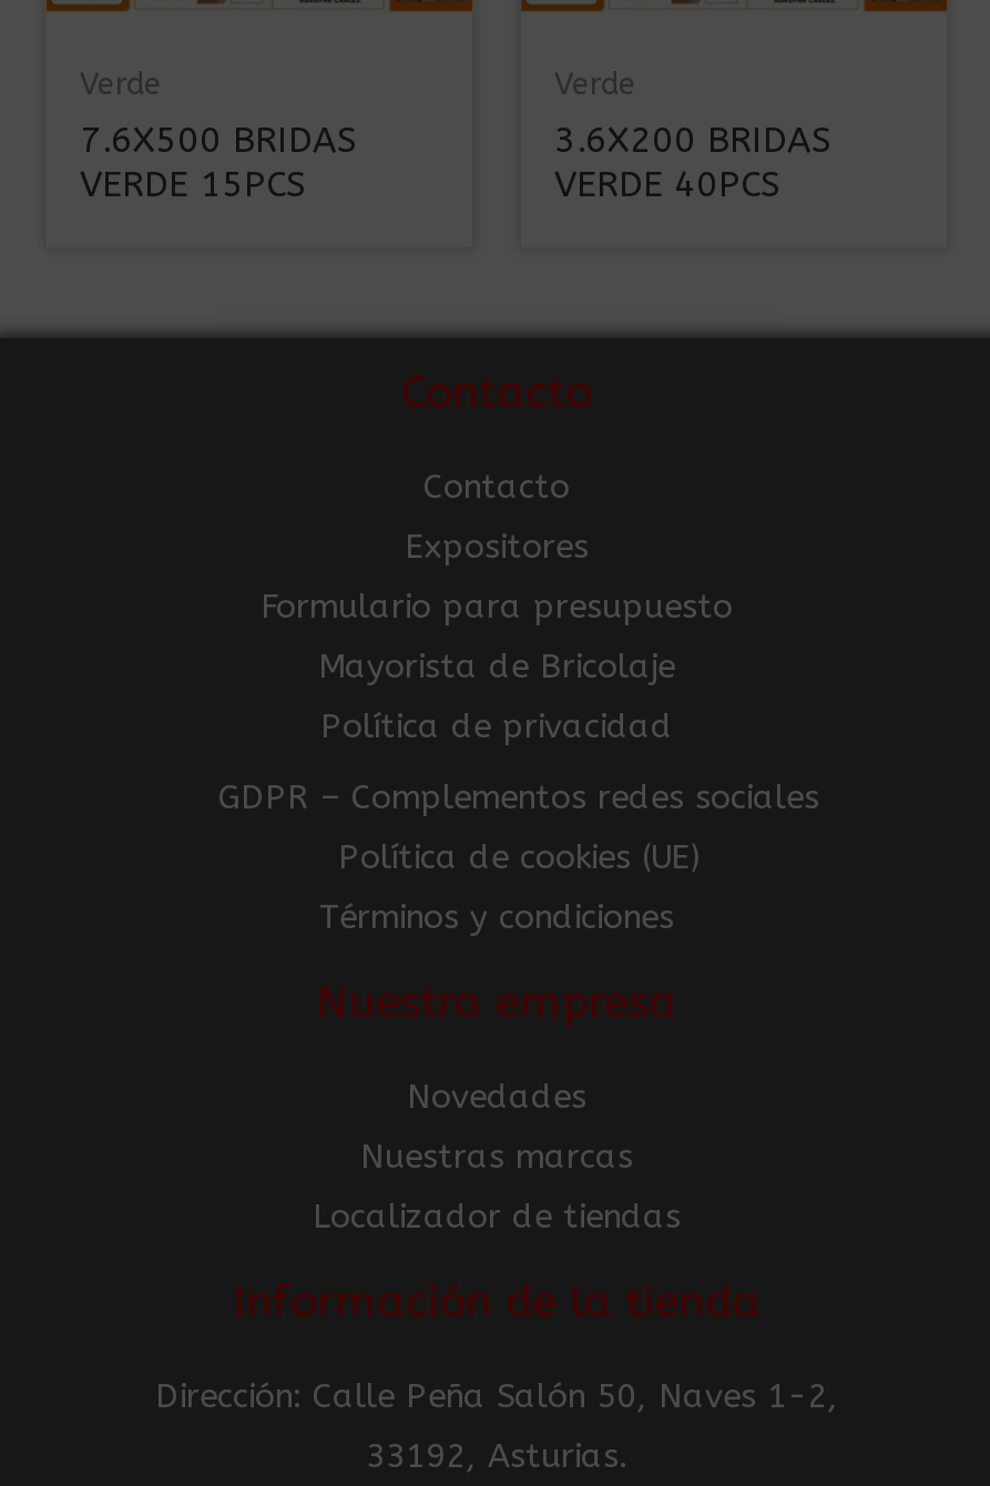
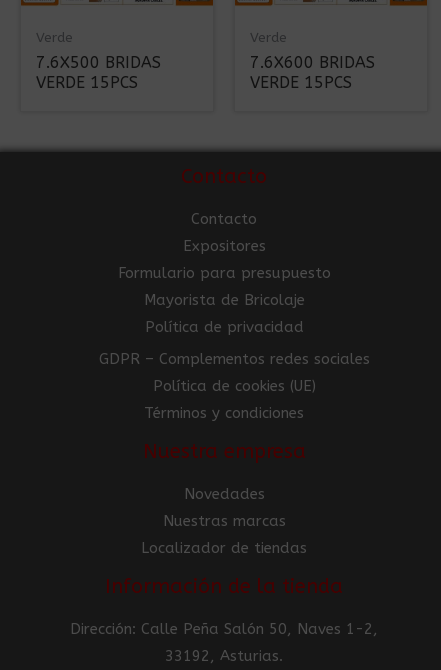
- 3.6X200 BRIDAS
+ 7.6X600 BRIDAS

- VERDE 40PCS
+ VERDE 15PCS
